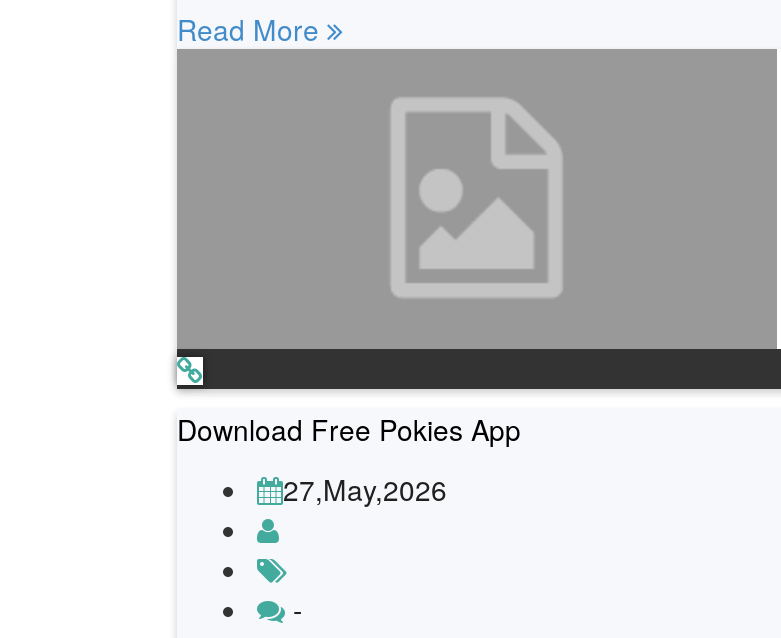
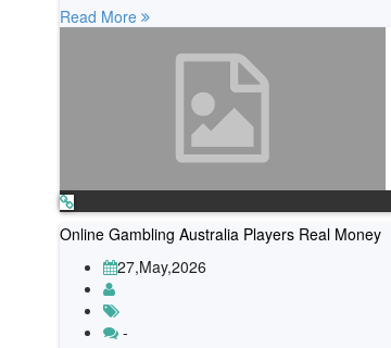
- Download Free Pokies App
+ Online Gambling Australia Players Real Money
